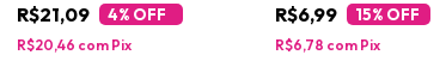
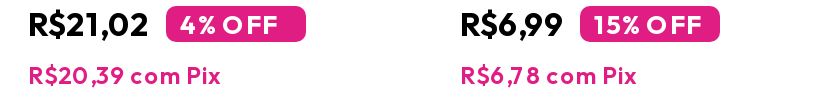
- R$21,09 4% OFF
+ R$21,02 4% OFF

- R$20,46 com Pix
+ R$20,39 com Pix
